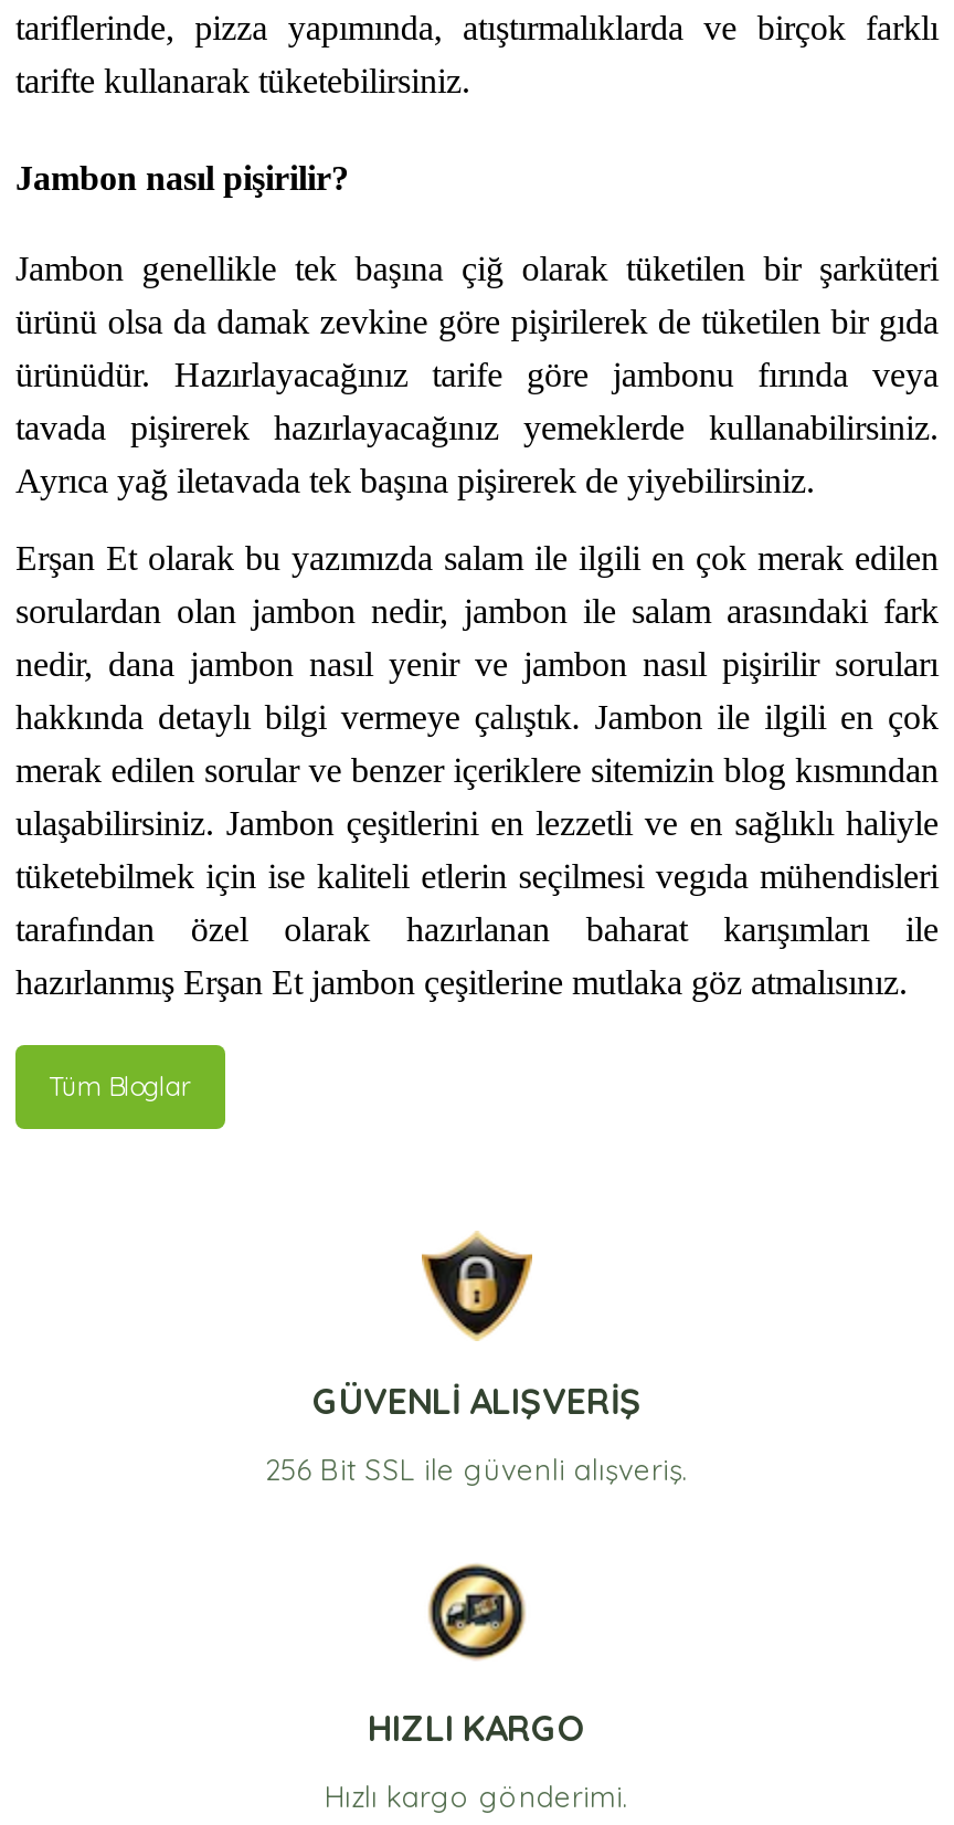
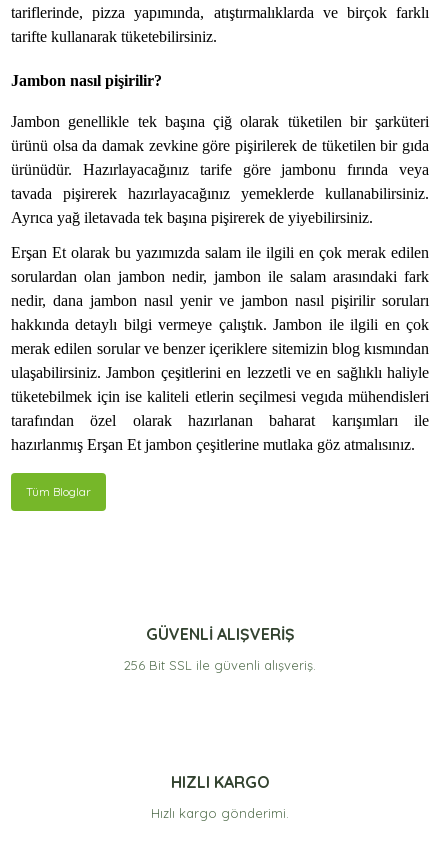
- [image]

- [image]
